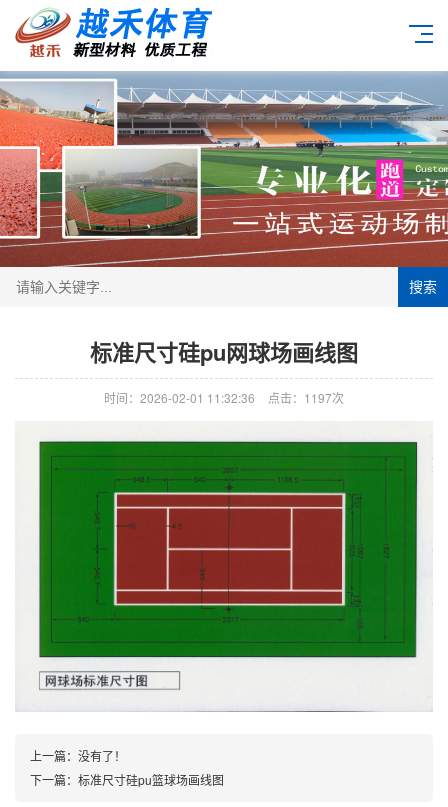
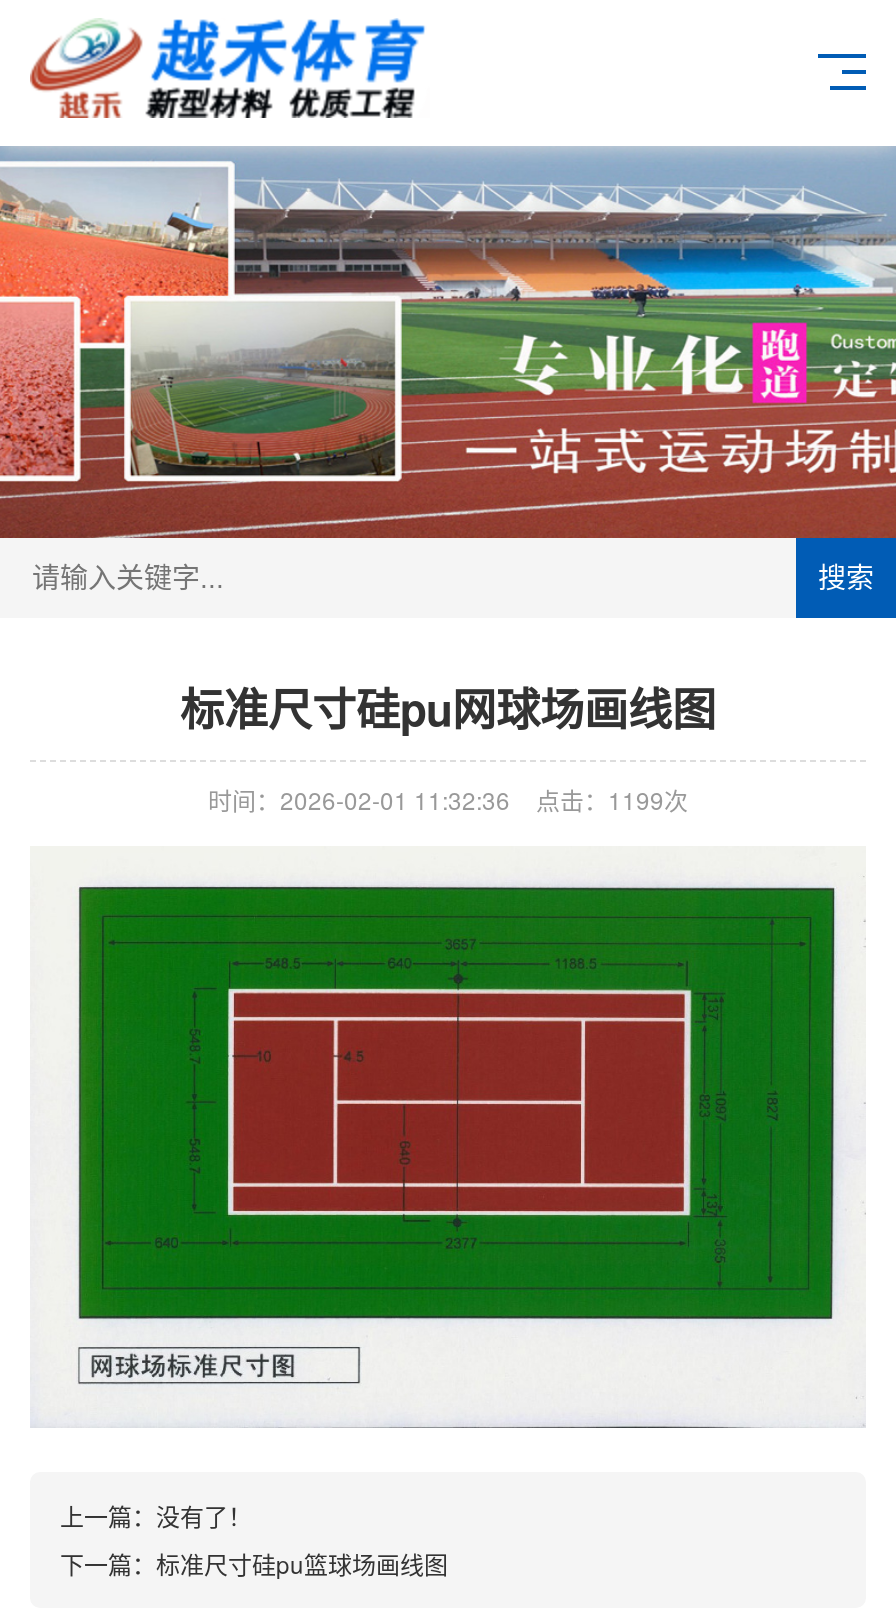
- 时间：2026-02-01 11:32:36 点击：1197次
+ 时间：2026-02-01 11:32:36 点击：1199次
